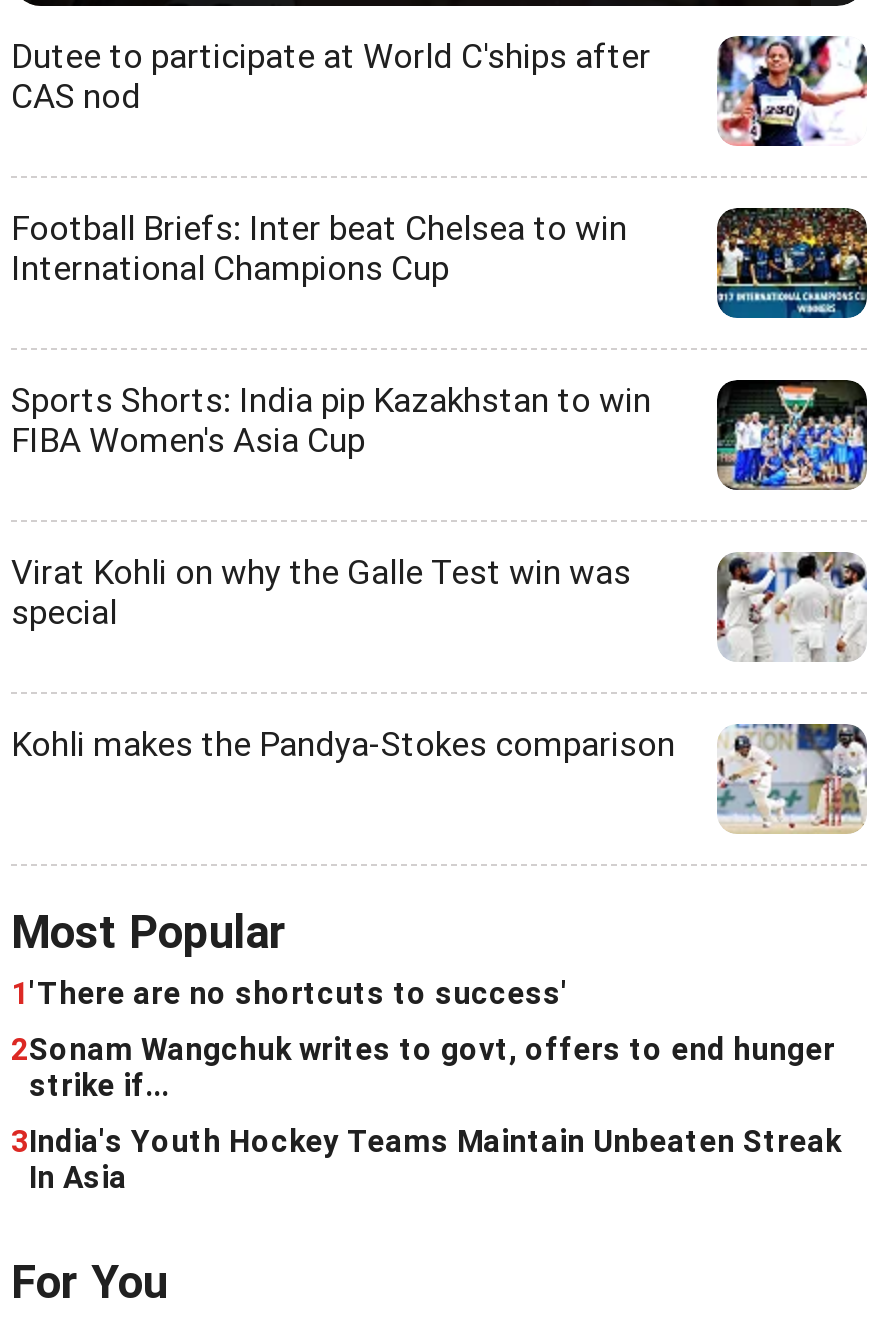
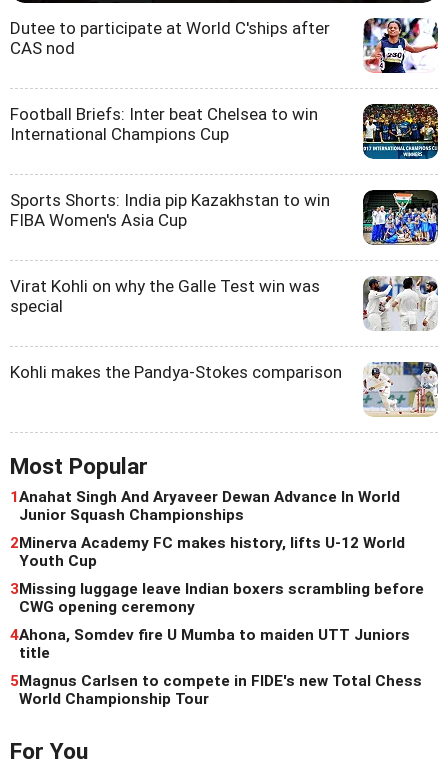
- 1 'There are no shortcuts to success'
- 2Sonam Wangchuk writes to govt, offers to end hunger
- strike if...
- 3India's Youth Hockey Teams Maintain Unbeaten Streak
- In Asia
+ 1Anahat Singh And Aryaveer Dewan Advance In World
+ Junior Squash Championships
+ 2Minerva Academy FC makes history, lifts U-12 World
+ Youth Cup
+ 3Missing luggage leave Indian boxers scrambling before
+ CWG opening ceremony
+ 4Ahona, Somdev fire U Mumba to maiden UTT Juniors
+ title
+ 5Magnus Carlsen to compete in FIDE's new Total Chess
+ World Championship Tour
